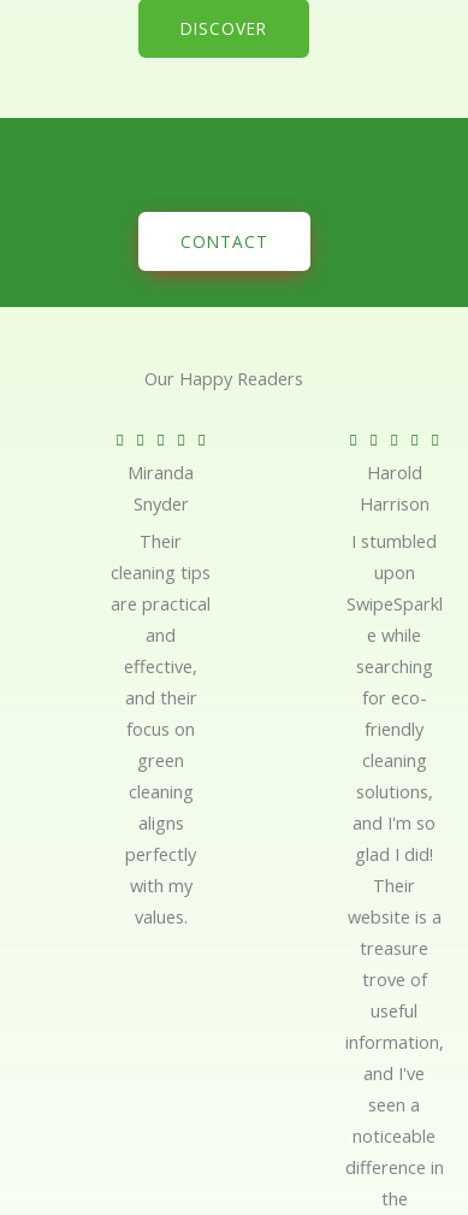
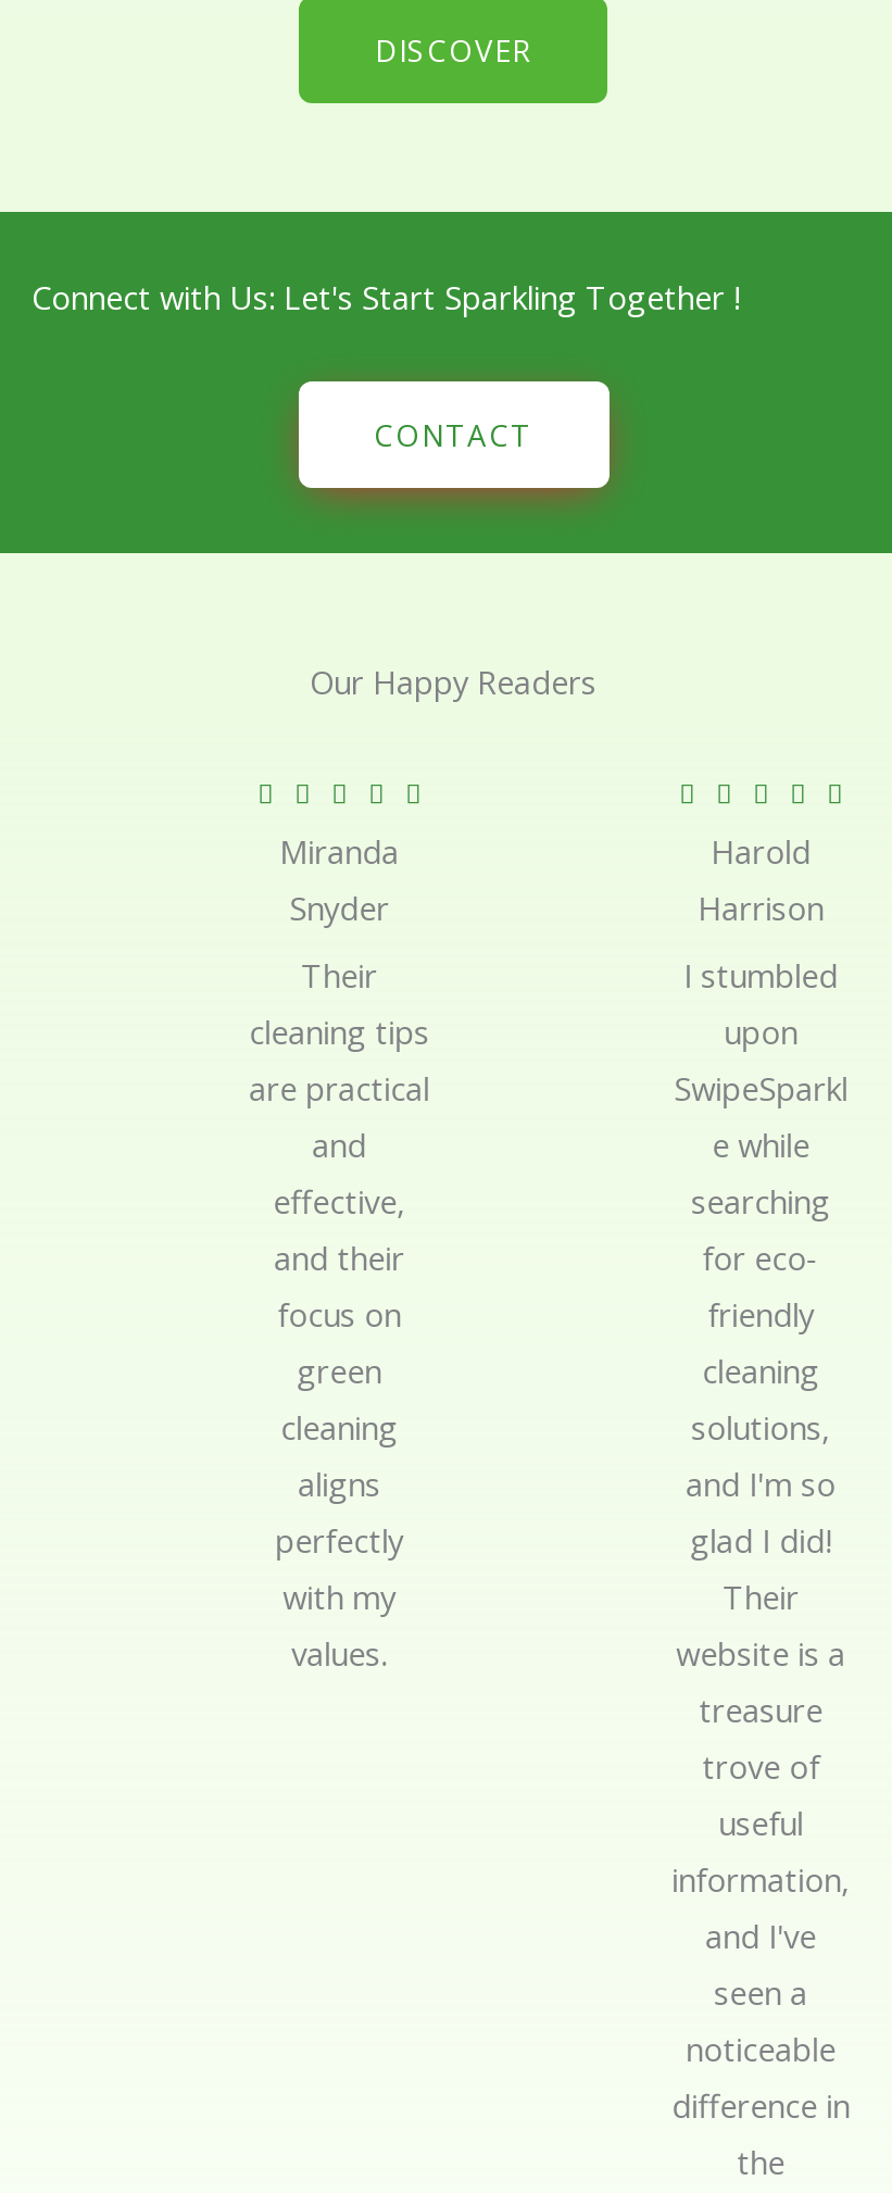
+ Connect with Us: Let's Start Sparkling Together !
